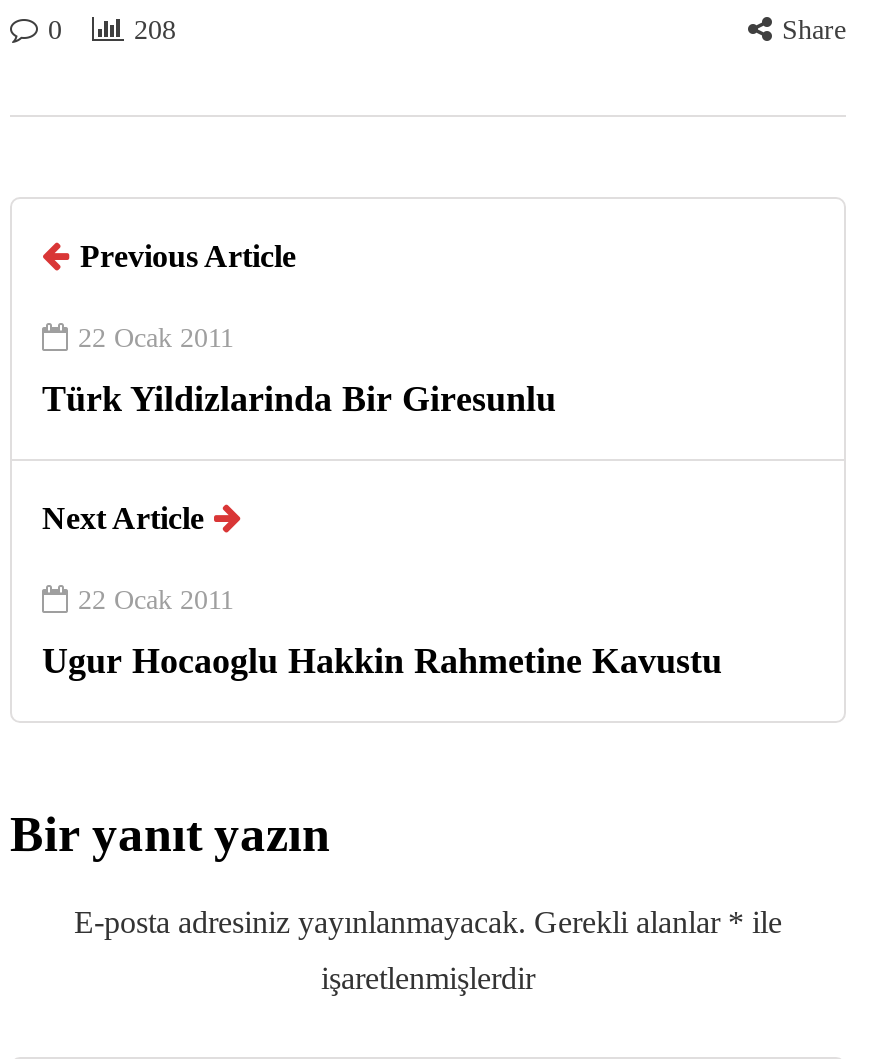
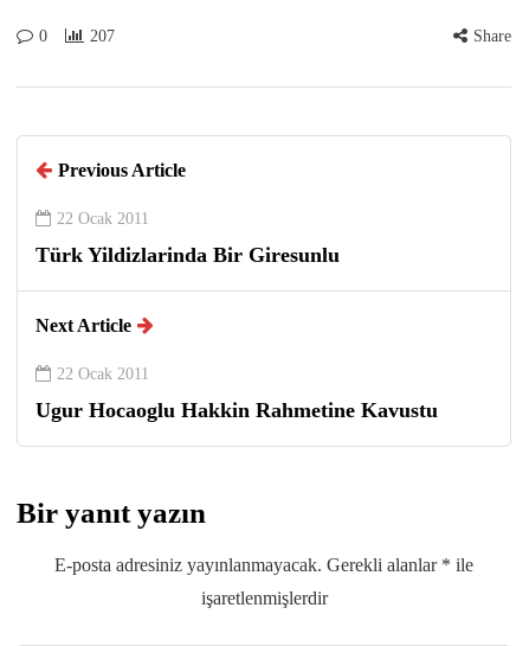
- 208
+ 207
